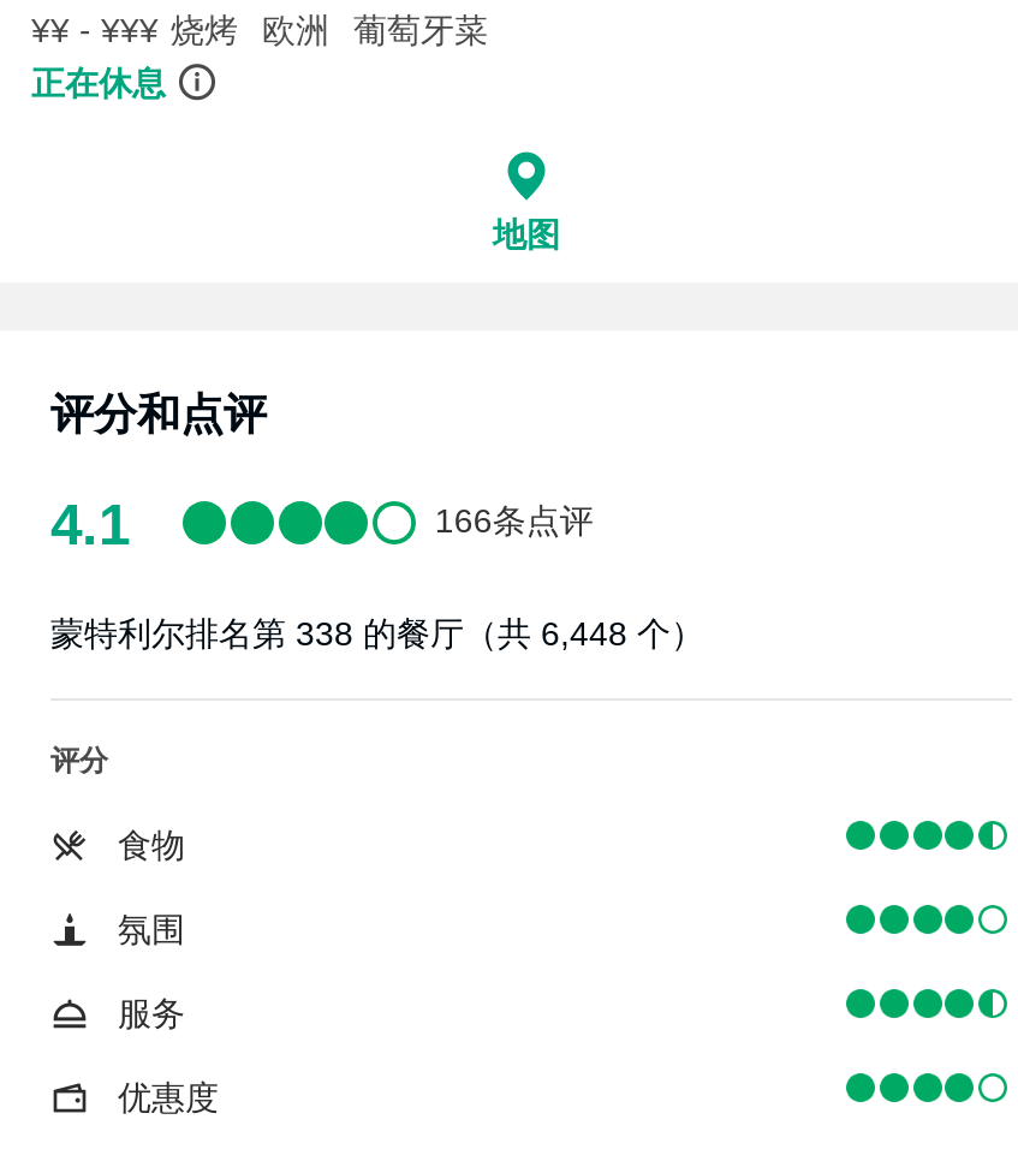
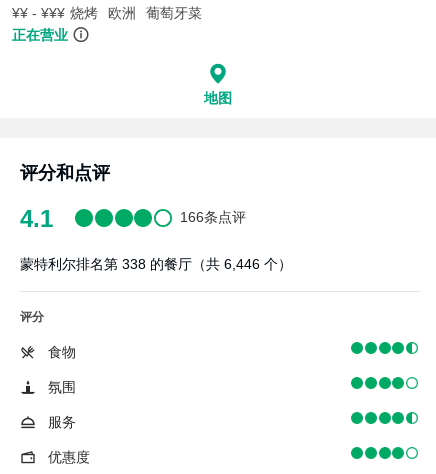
- 正在休息
+ 正在营业

- 蒙特利尔排名第 338 的餐厅（共 6,448 个）
+ 蒙特利尔排名第 338 的餐厅（共 6,446 个）
